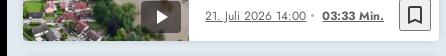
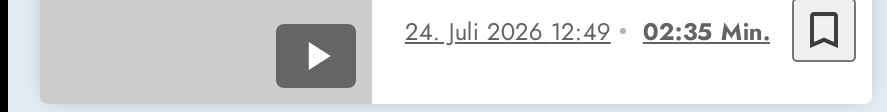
- 21. Juli 2026 14:00
- 03:33 Min.
+ 24. Juli 2026 12:49
+ 02:35 Min.
